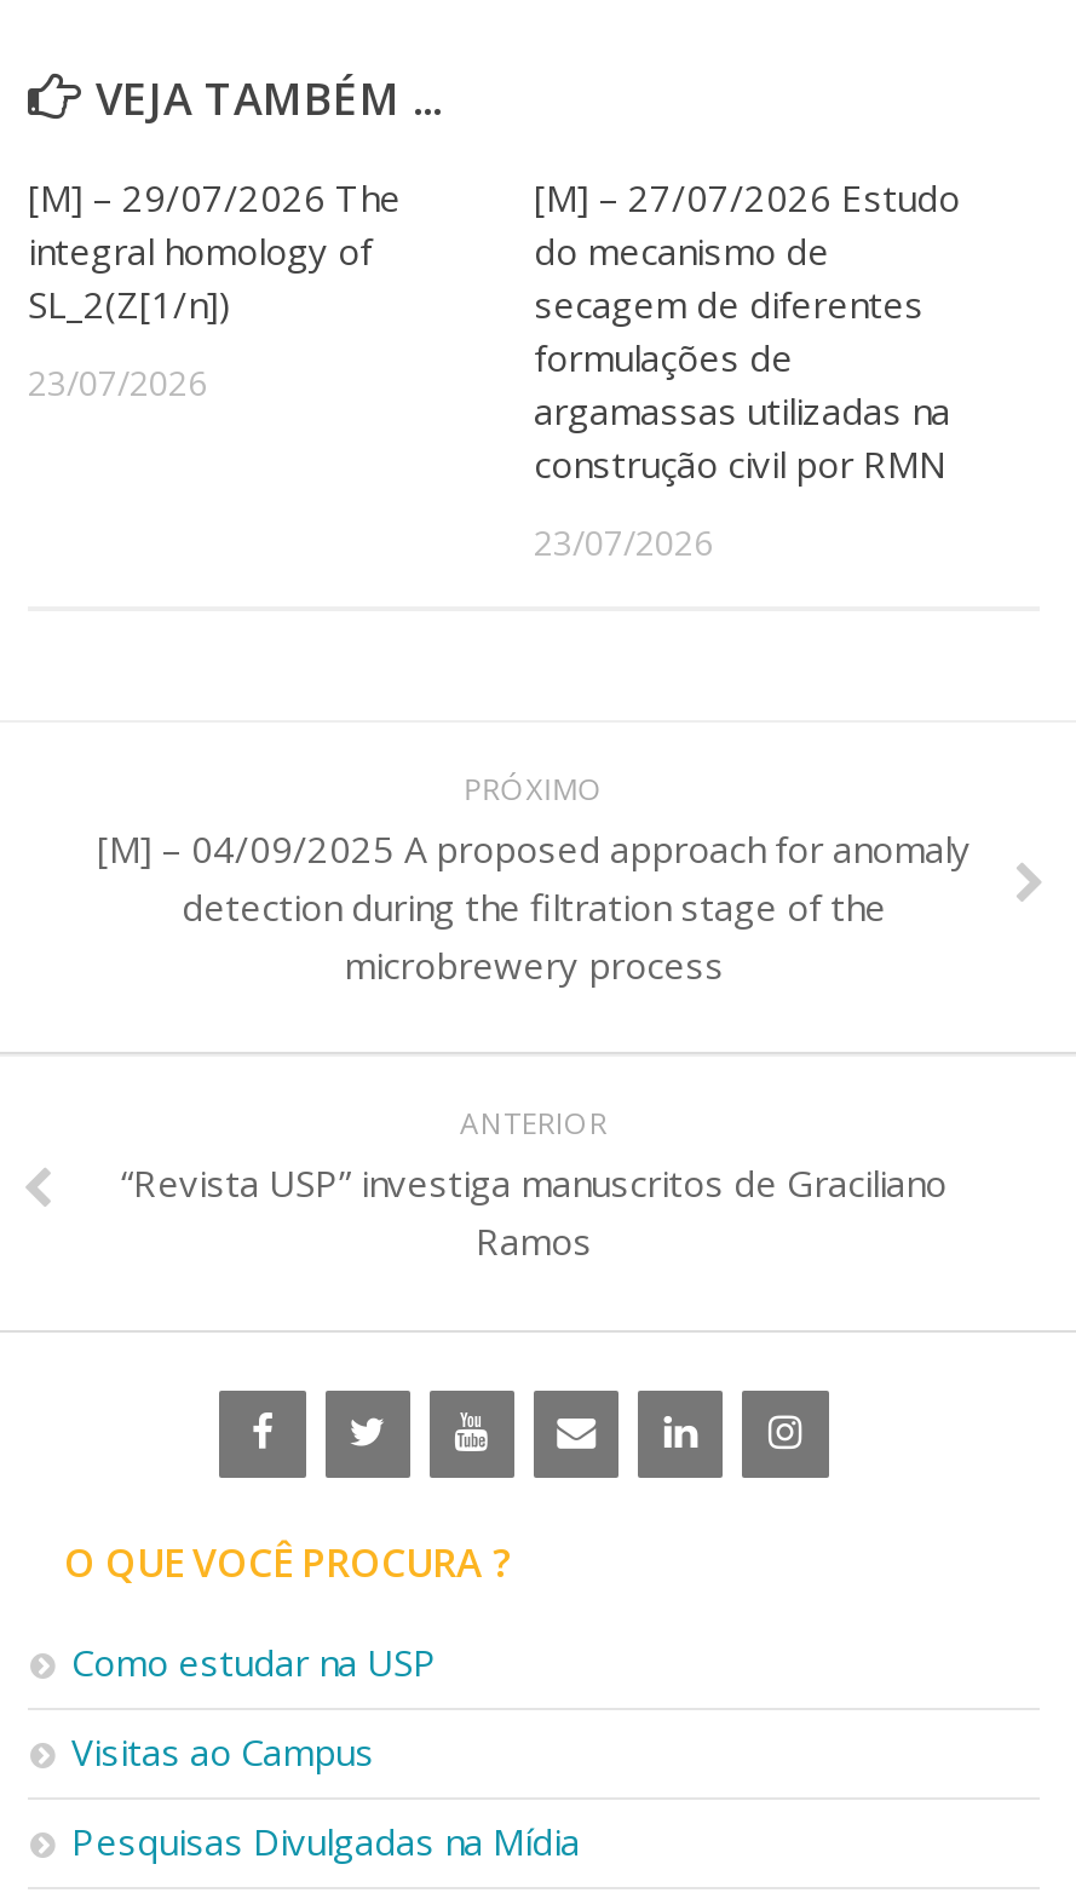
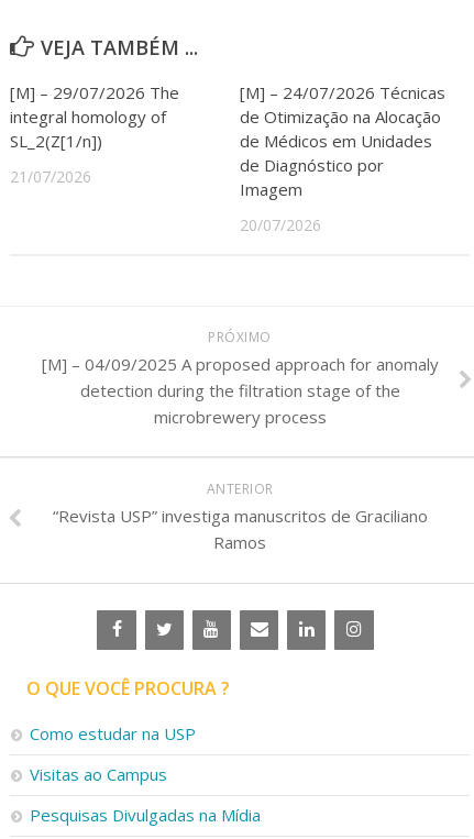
- [M] – 27/07/2026 Estudo
- do mecanismo de
- secagem de diferentes
- formulações de
- argamassas utilizadas na
- construção civil por RMN
+ [M] – 24/07/2026 Técnicas
+ de Otimização na Alocação
+ de Médicos em Unidades
+ de Diagnóstico por
+ Imagem

- 23/07/2026
+ 21/07/2026

- 23/07/2026
+ 20/07/2026
